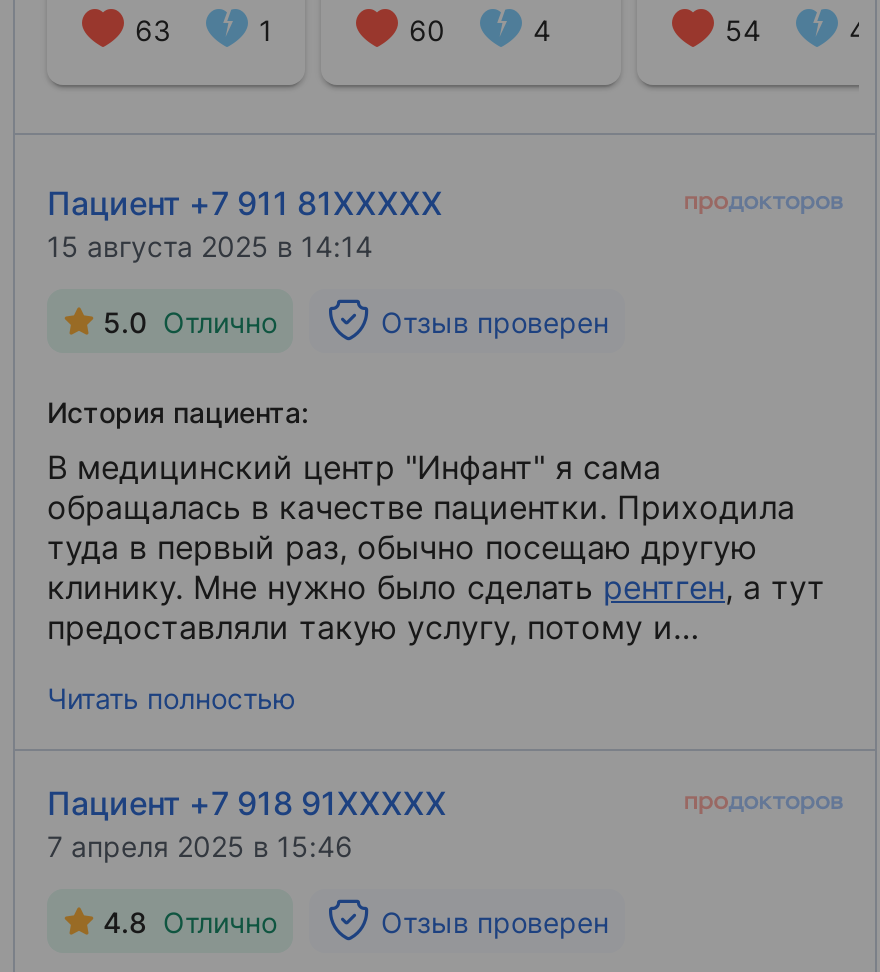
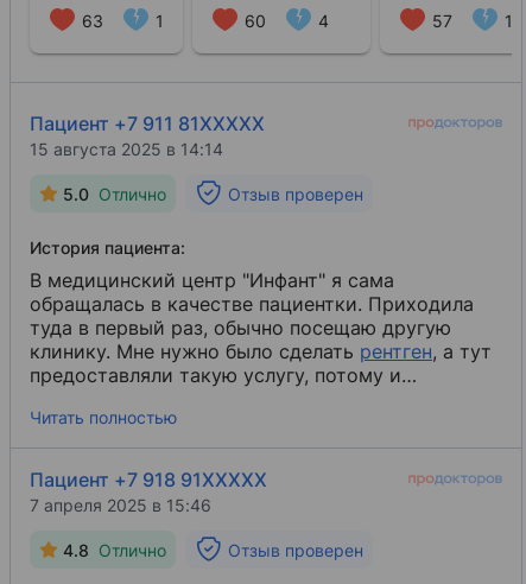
- 54
- 4
+ 57
+ 1
